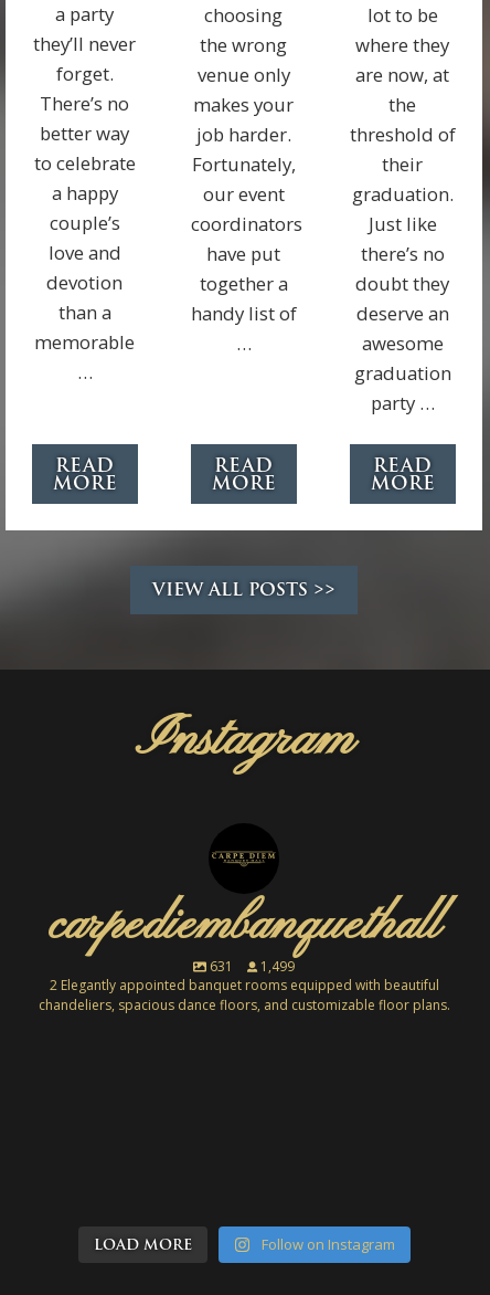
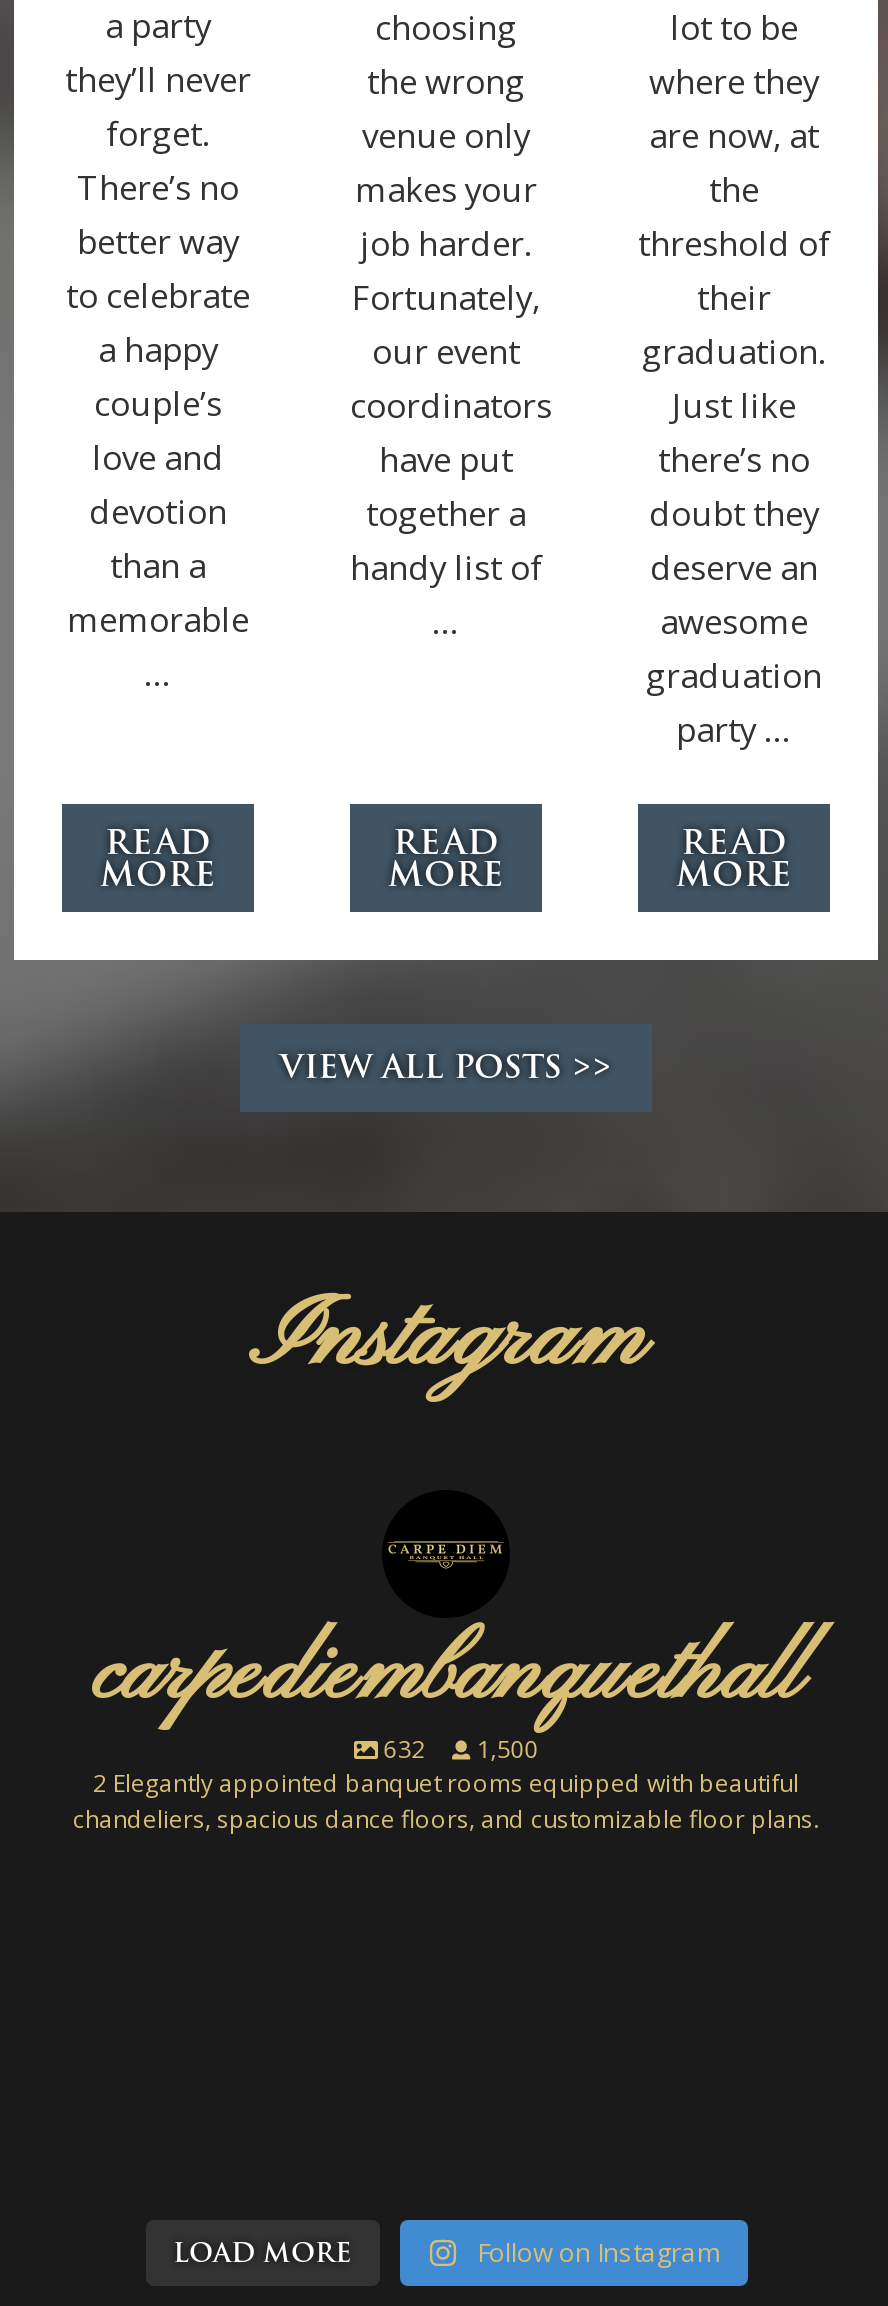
- 631
+ 632

- 1,499
+ 1,500
